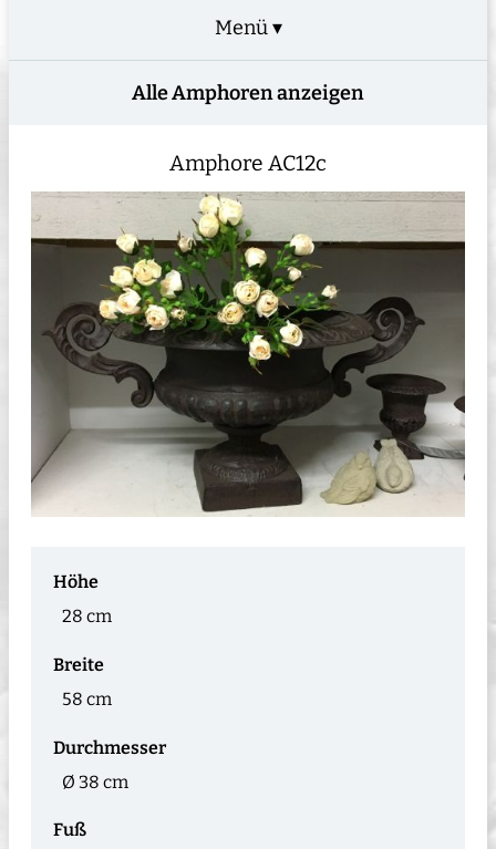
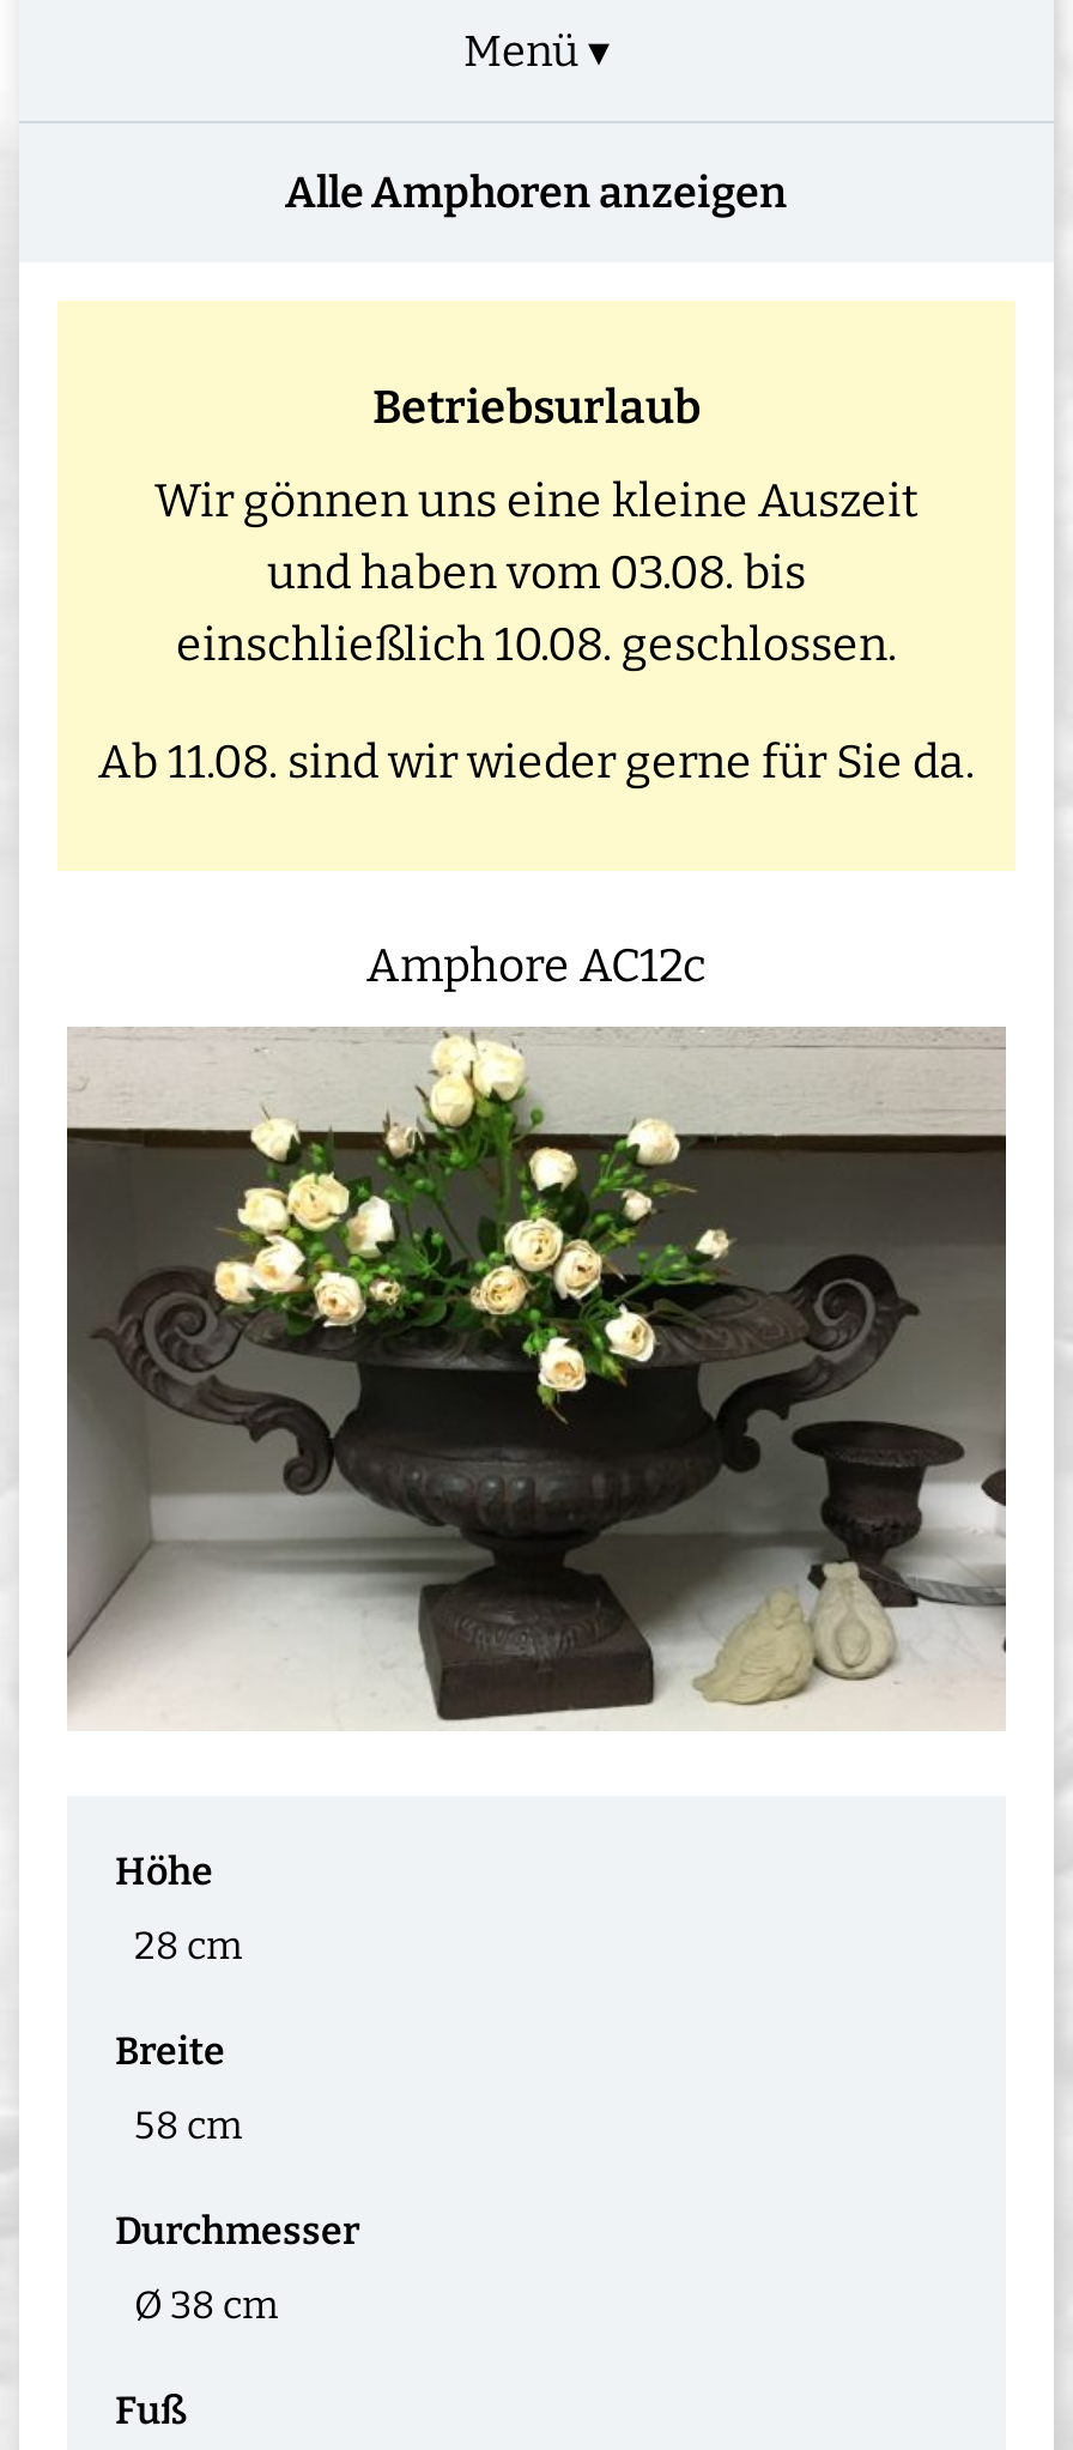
+ [image]
+ Betriebsurlaub
+ Wir gönnen uns eine kleine Auszeit
+ und haben vom 03.08. bis
+ einschließlich 10.08. geschlossen.
+ Ab 11.08. sind wir wieder gerne für Sie da.
